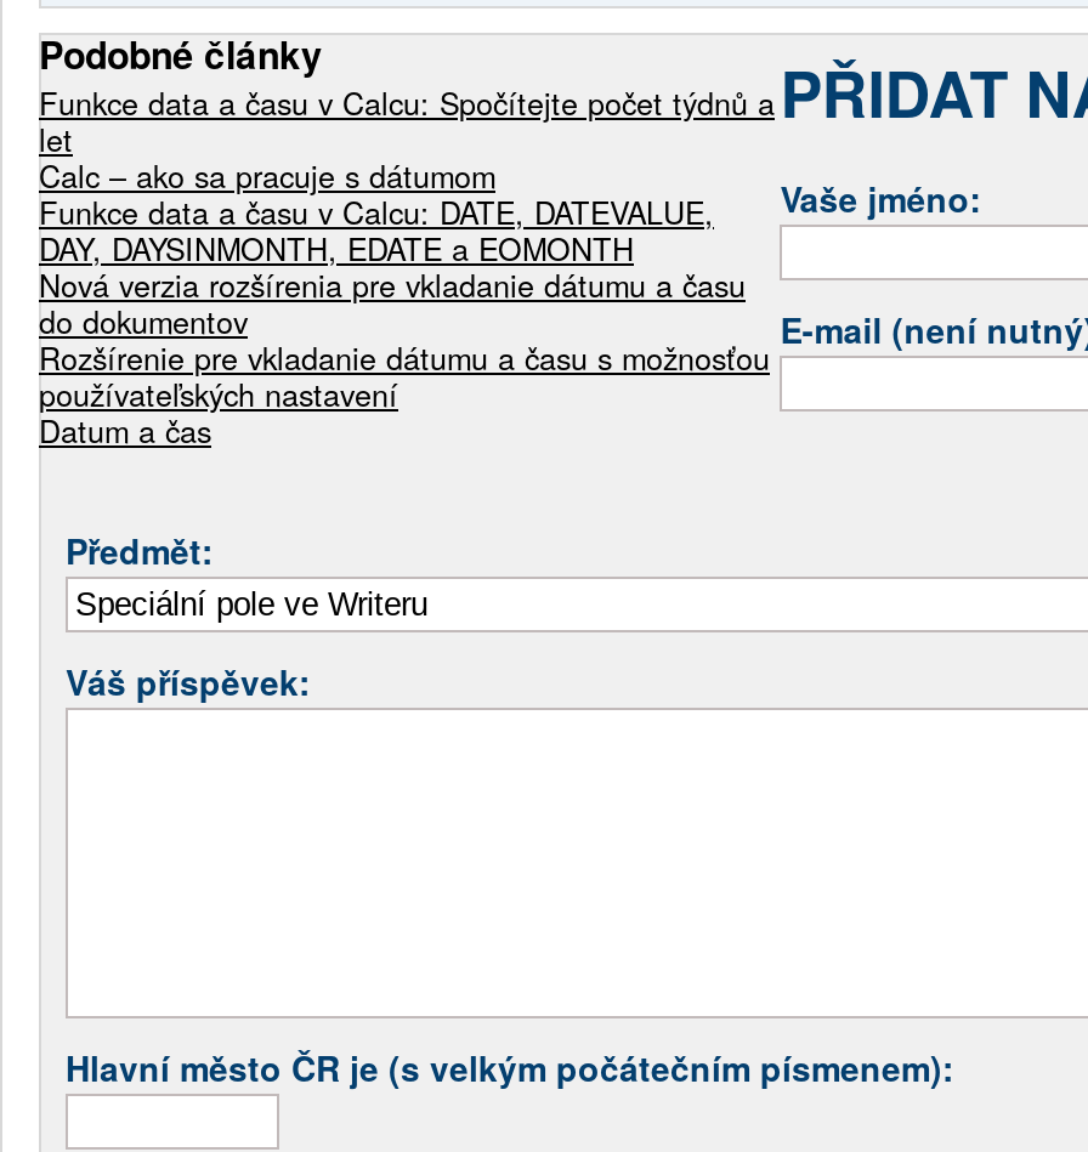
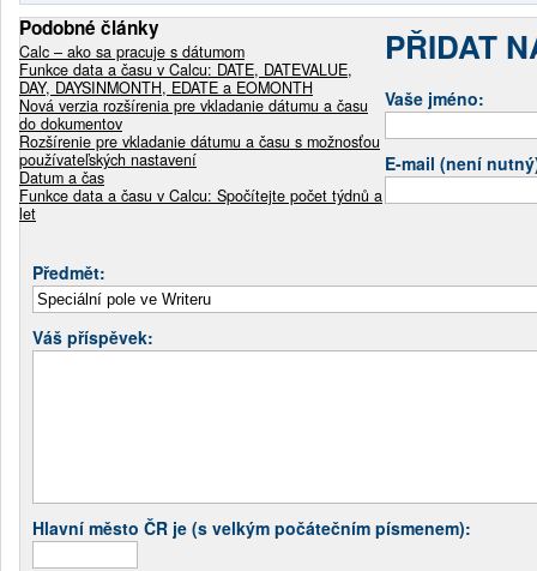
moved down: Funkce data a času v Calcu: Spočítejte počet týdnů a | let

moved up: Calc – ako sa pracuje s dátumom | Funkce data a času v Calcu: DATE, DATEVALUE, | DAY, DAYSINMONTH, EDATE a EOMONTH | Nová verzia rozšírenia pre vkladanie dátumu a času | do dokumentov | Rozšírenie pre vkladanie dátumu a času s možnosťou | používateľských nastavení | Datum a čas
